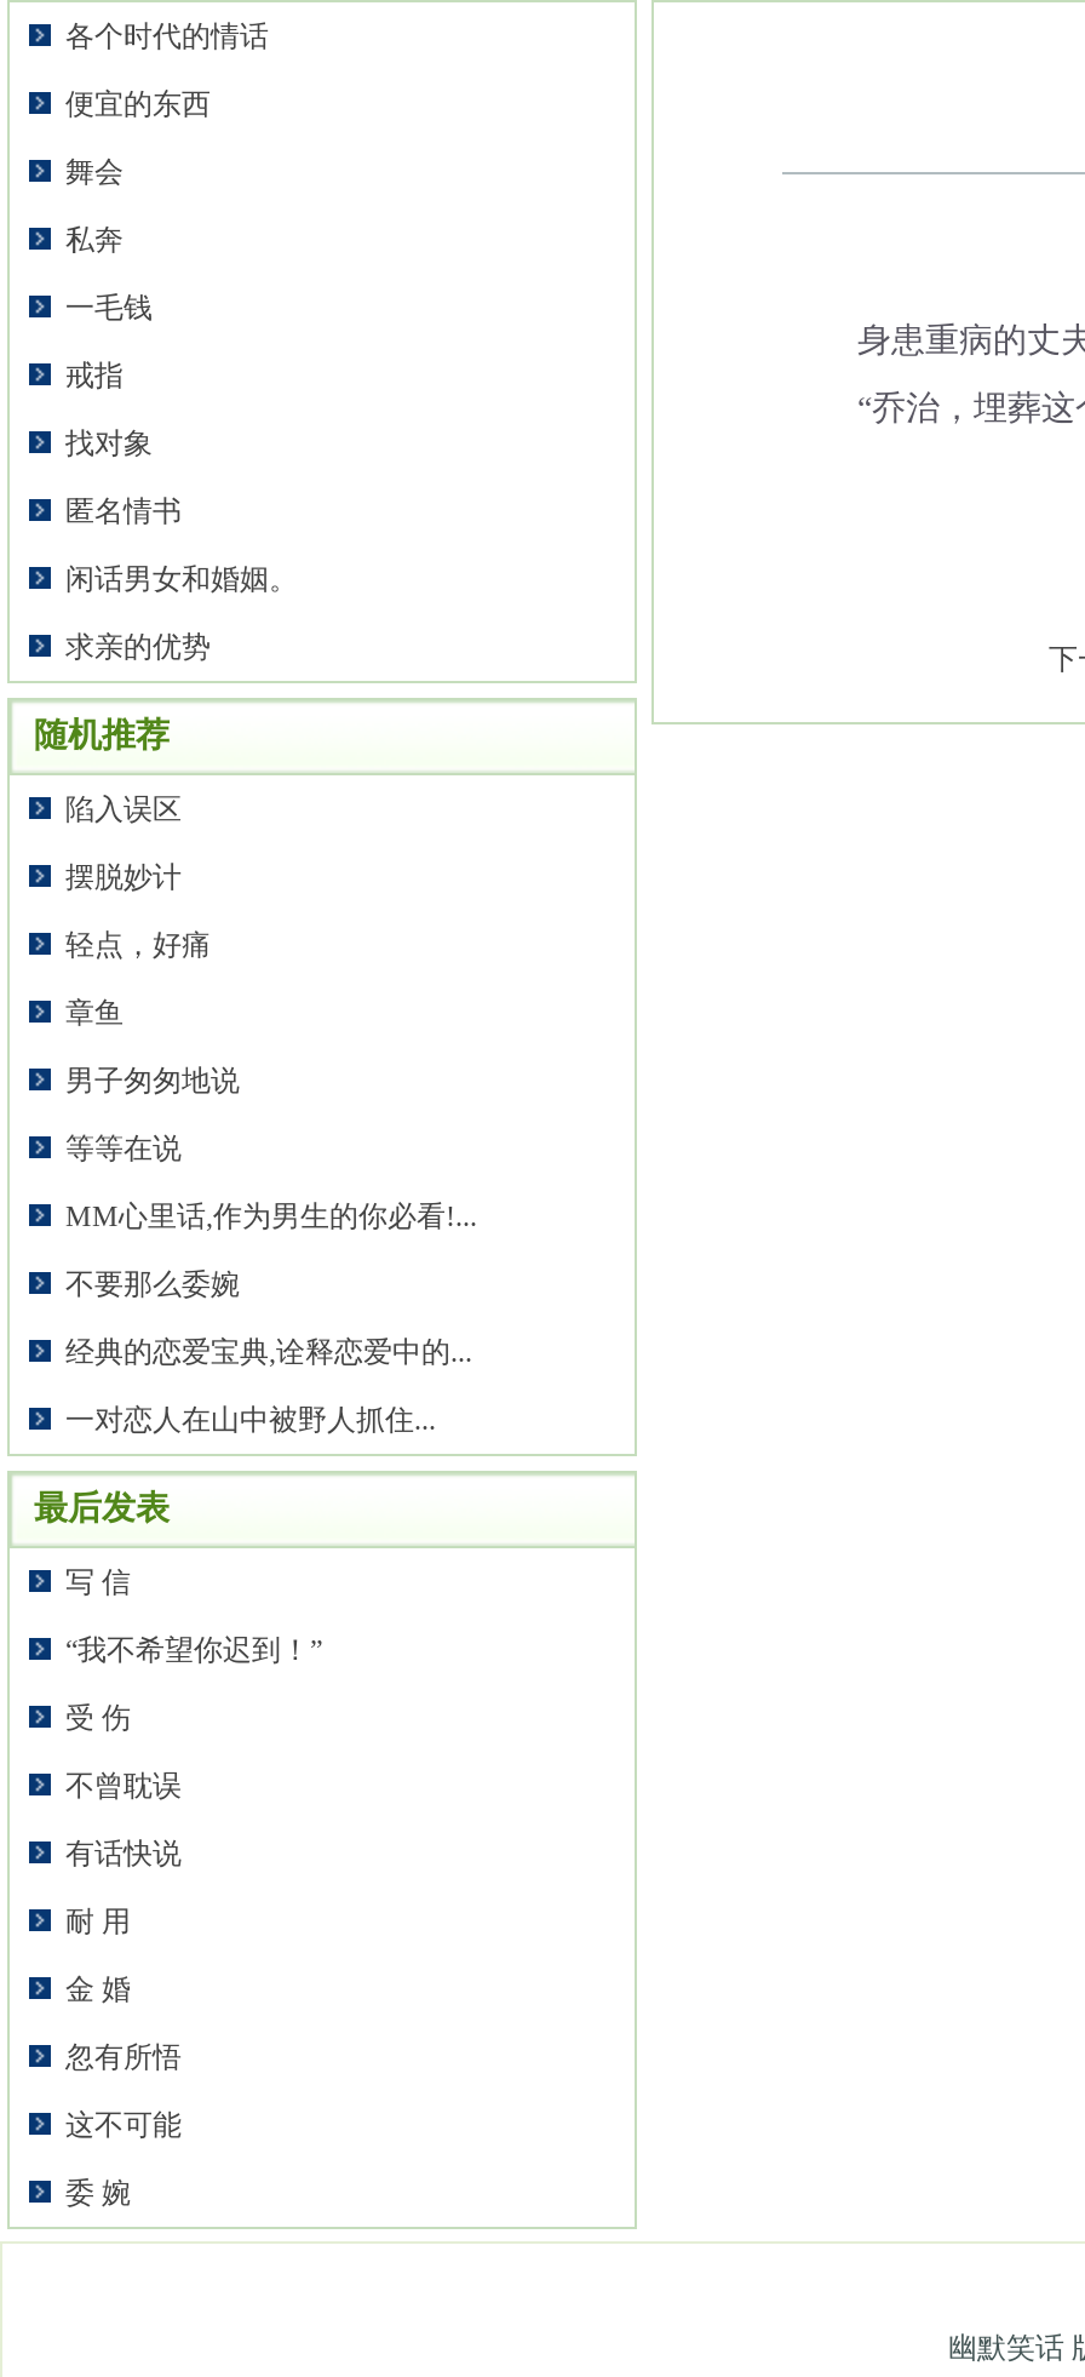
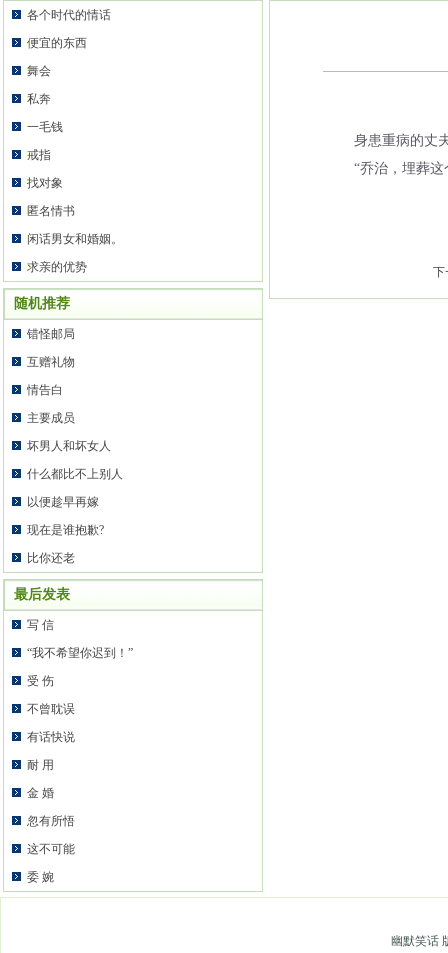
- 陷入误区
- 摆脱妙计
- 轻点，好痛
- 章鱼
- 男子匆匆地说
- 等等在说
- MM心里话,作为男生的你必看!...
- 不要那么委婉
- 经典的恋爱宝典,诠释恋爱中的...
- 一对恋人在山中被野人抓住...
+ 错怪邮局
+ 互赠礼物
+ 情告白
+ 主要成员
+ 坏男人和坏女人
+ 什么都比不上别人
+ 以便趁早再嫁
+ 现在是谁抱歉?
+ 比你还老
